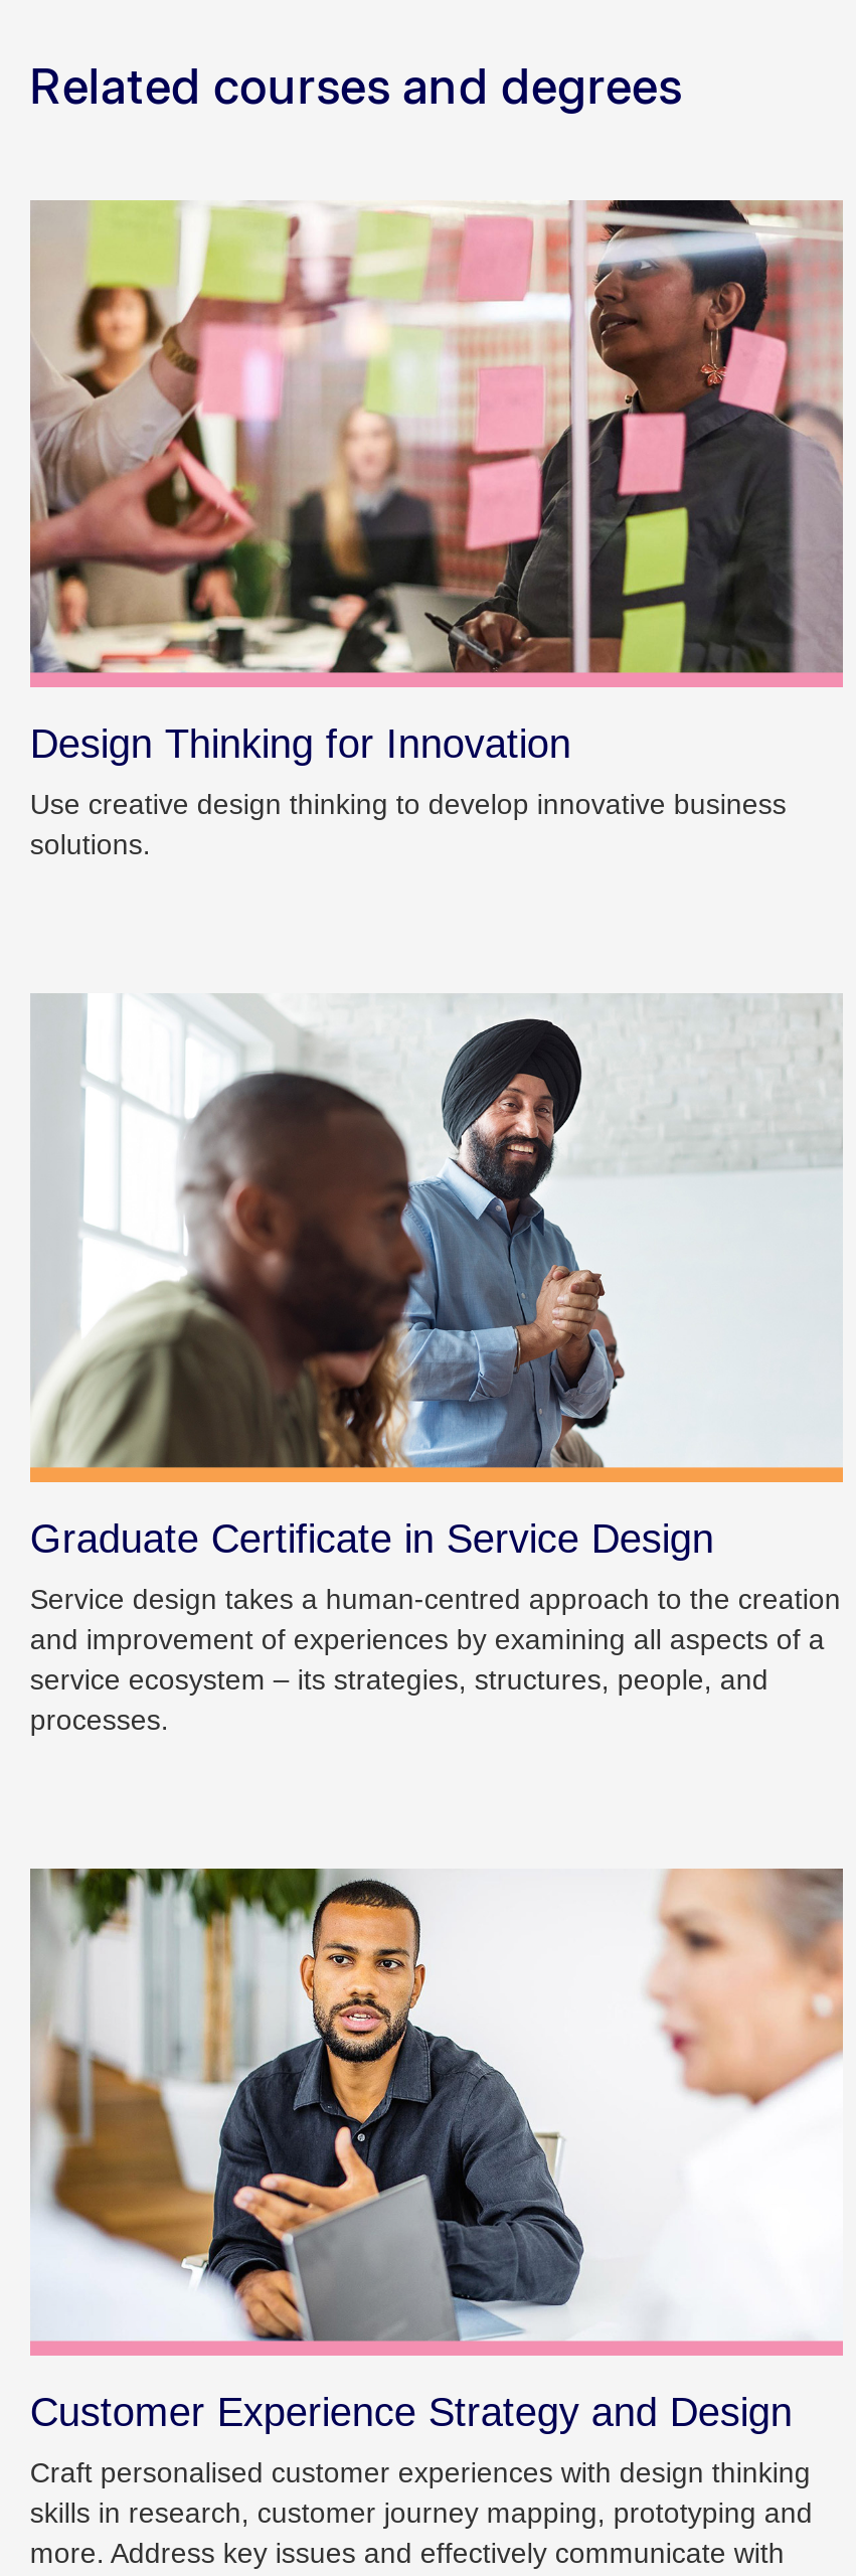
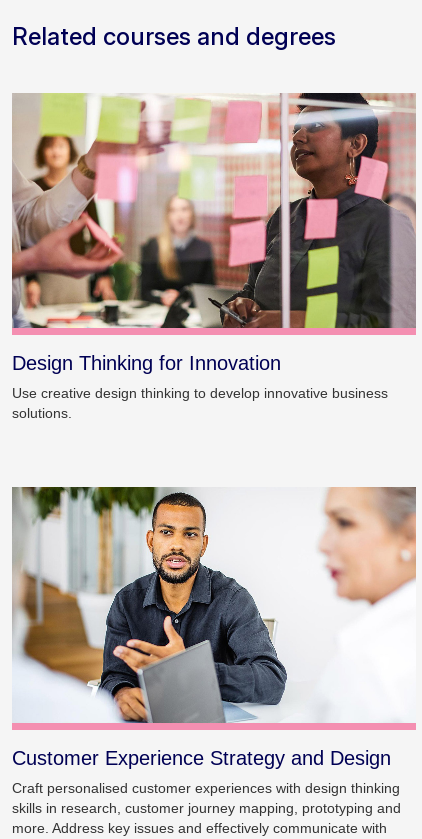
- [image]
- Graduate Certificate in Service Design
- Service design takes a human-centred approach to the creation
- and improvement of experiences by examining all aspects of a
- service ecosystem – its strategies, structures, people, and
- processes.
